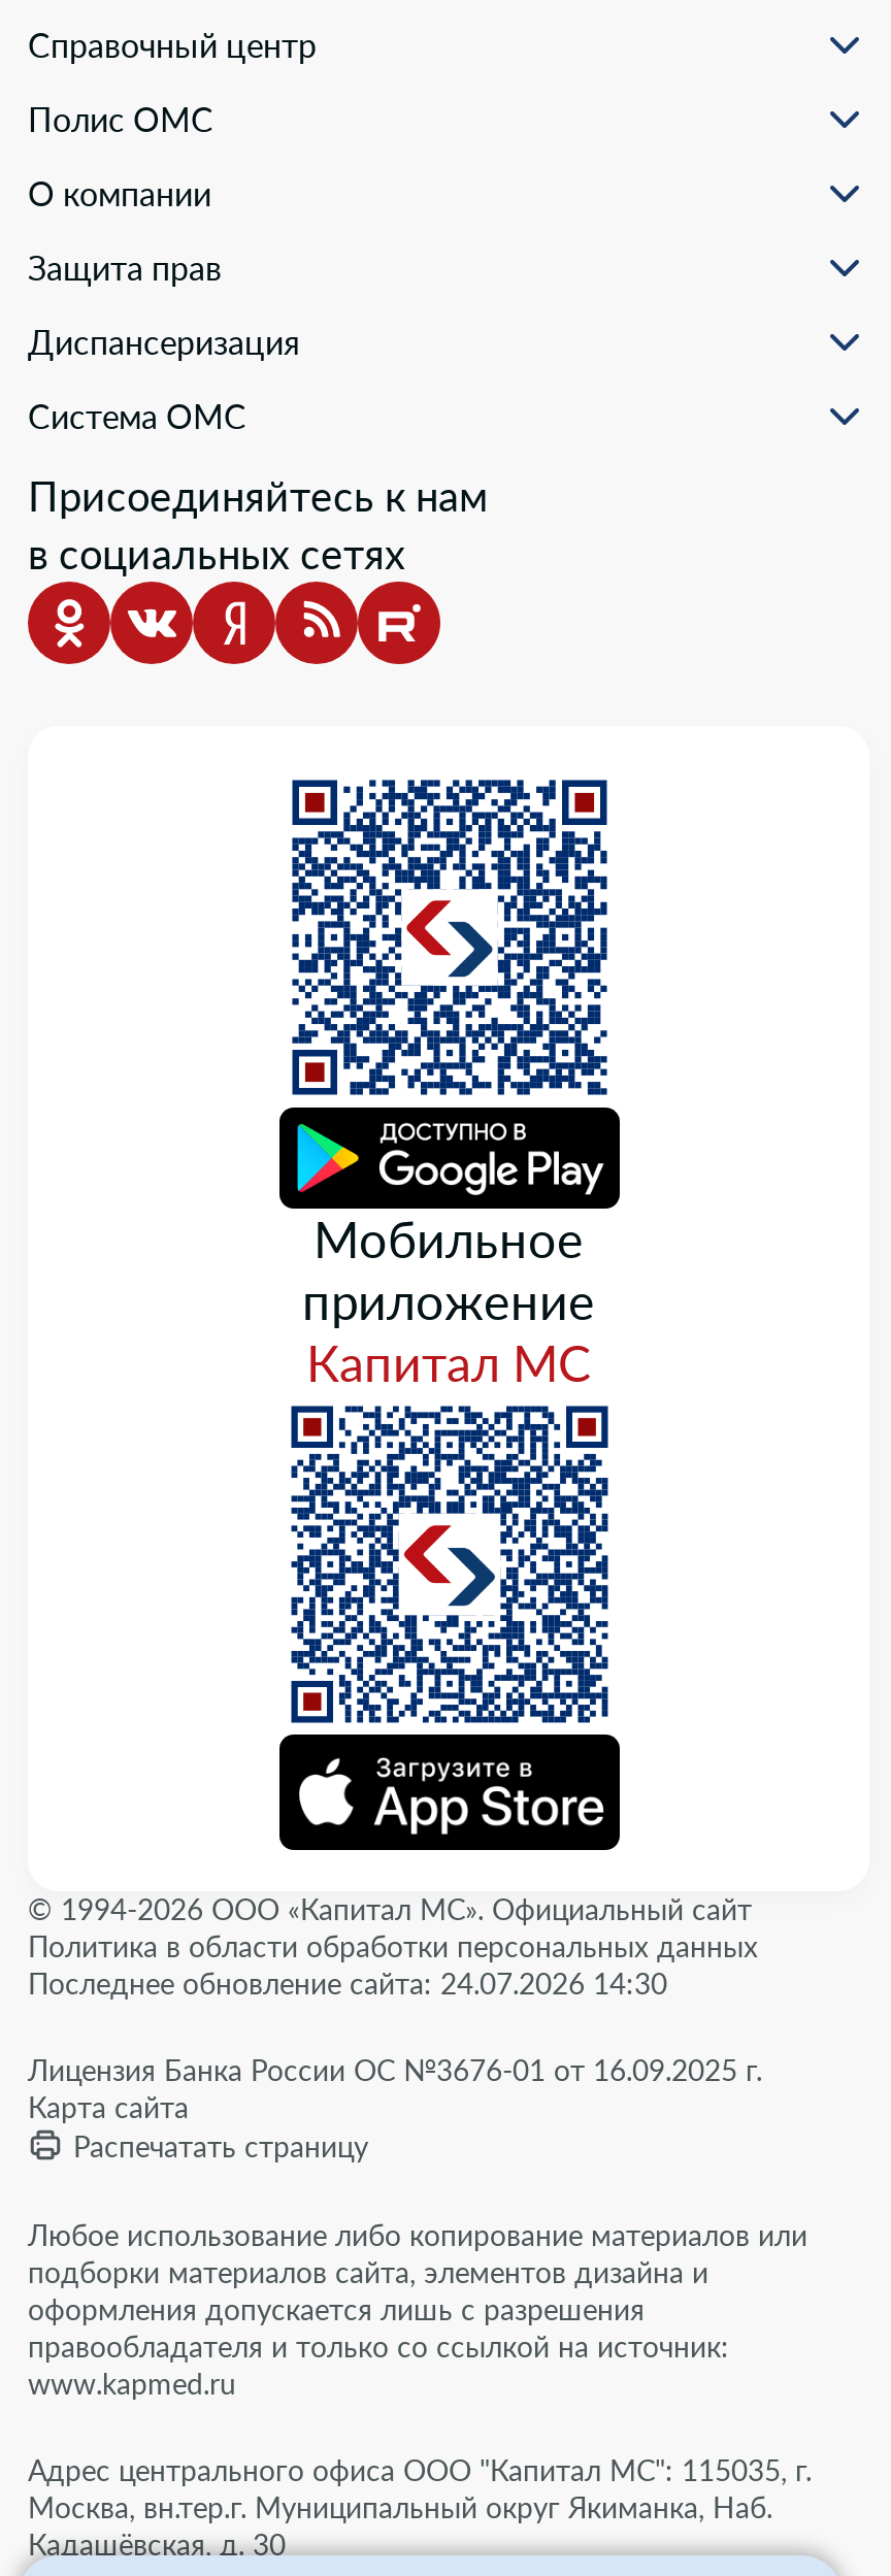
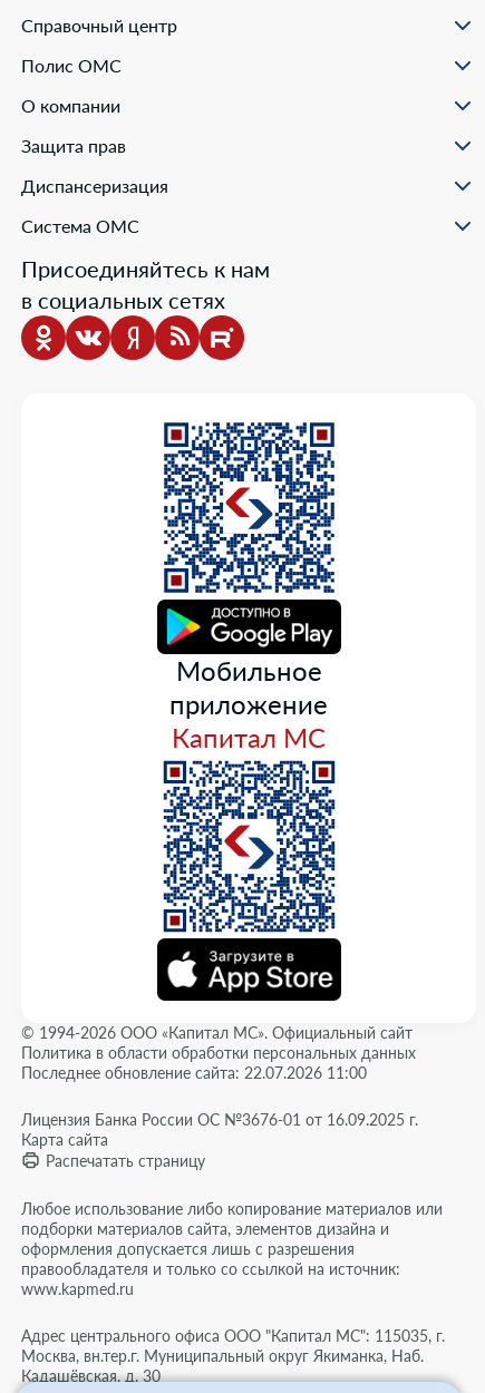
- Последнее обновление сайта: 24.07.2026 14:30
+ Последнее обновление сайта: 22.07.2026 11:00
